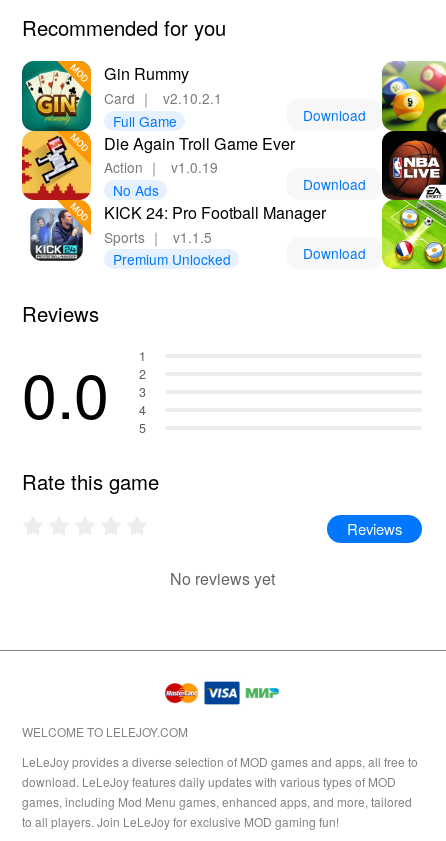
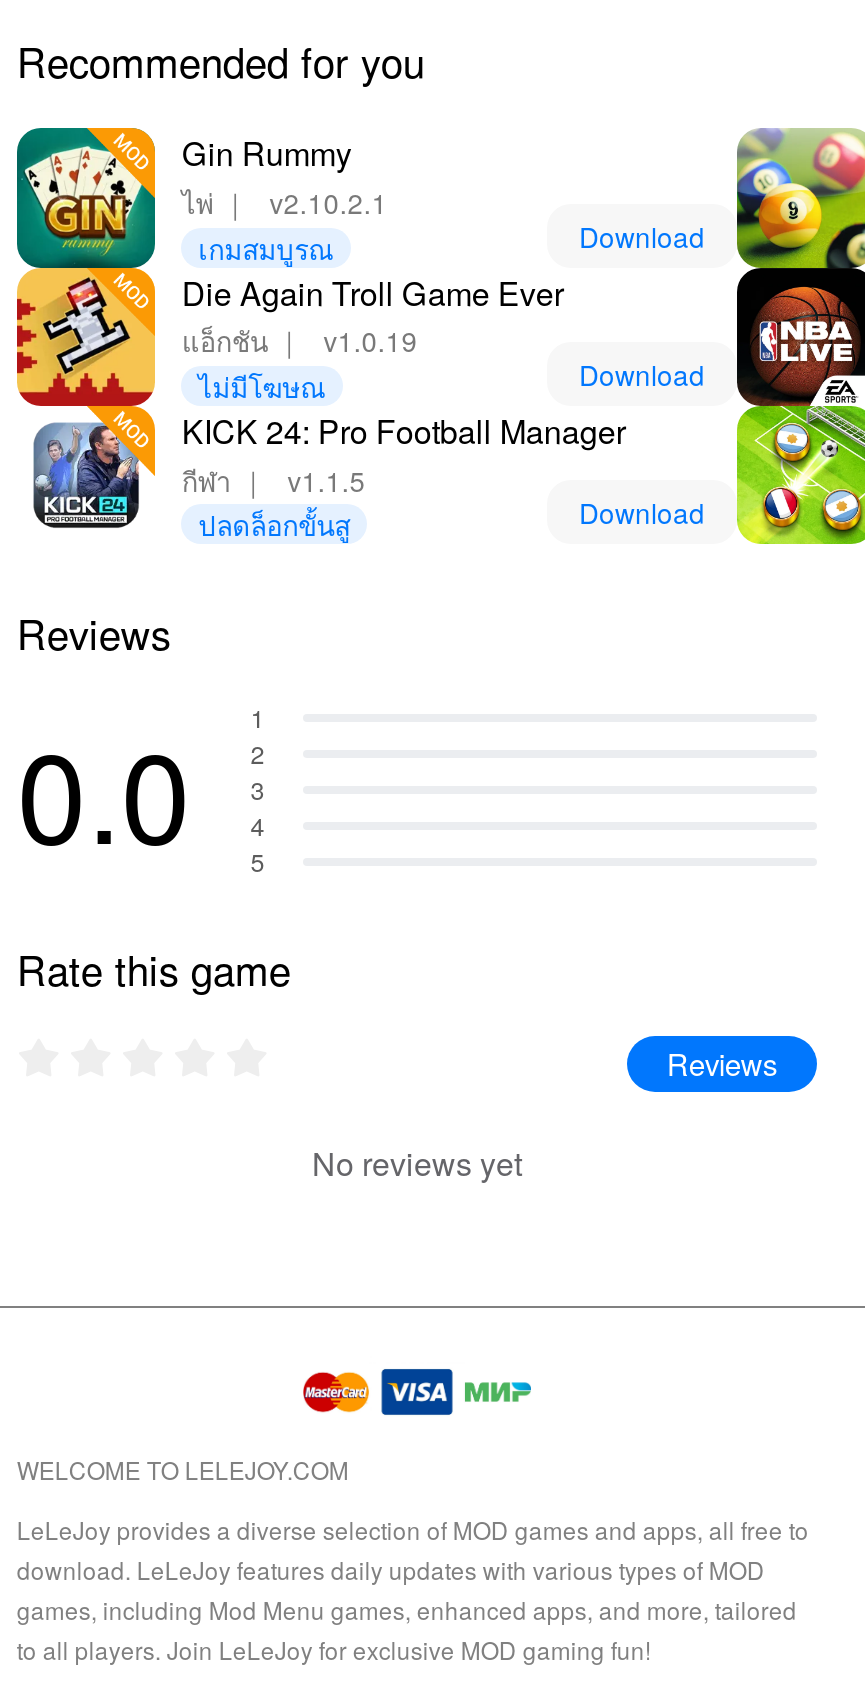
- Card｜ v2.10.2.1
- Full Game
+ ไพ่｜ v2.10.2.1
+ เกมสมบูรณ

- Action｜ v1.0.19
- No Ads
+ แอ็กชัน｜ v1.0.19
+ ไม่มีโฆษณ

- Sports｜ v1.1.5
- Premium Unlocked
+ กีฬา｜ v1.1.5
+ ปลดล็อกขั้นสู
